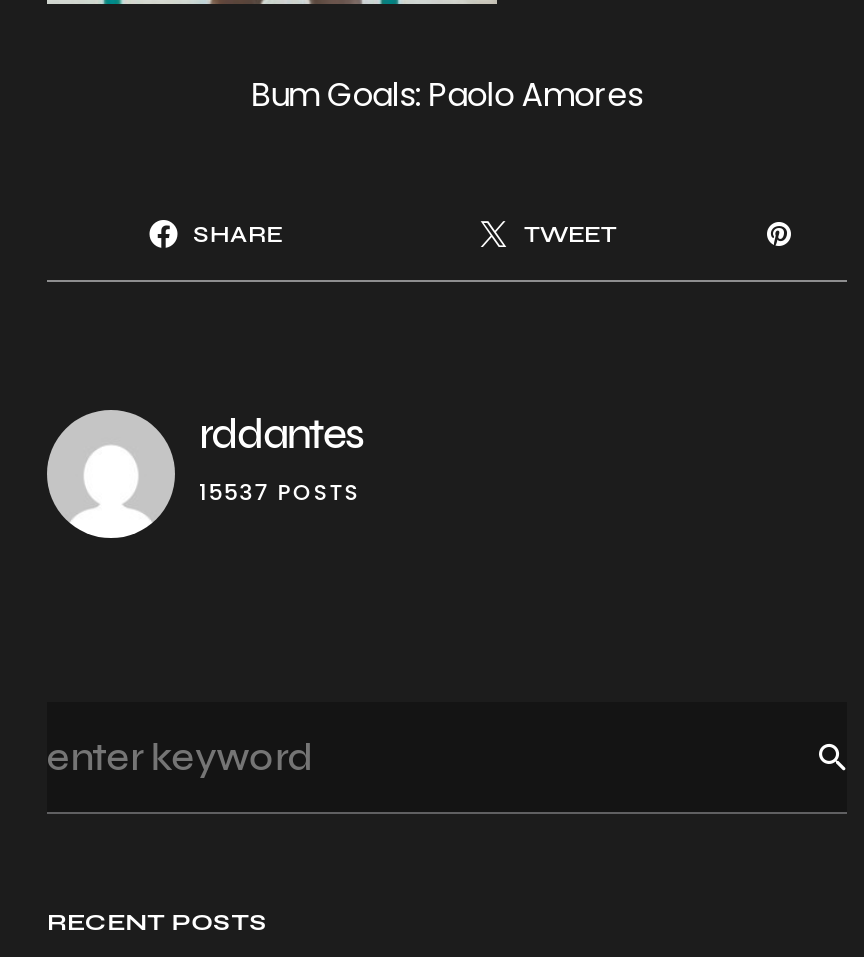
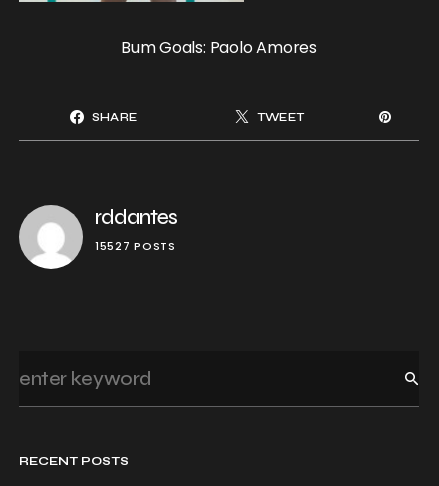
- 15537 POSTS
+ 15527 POSTS
